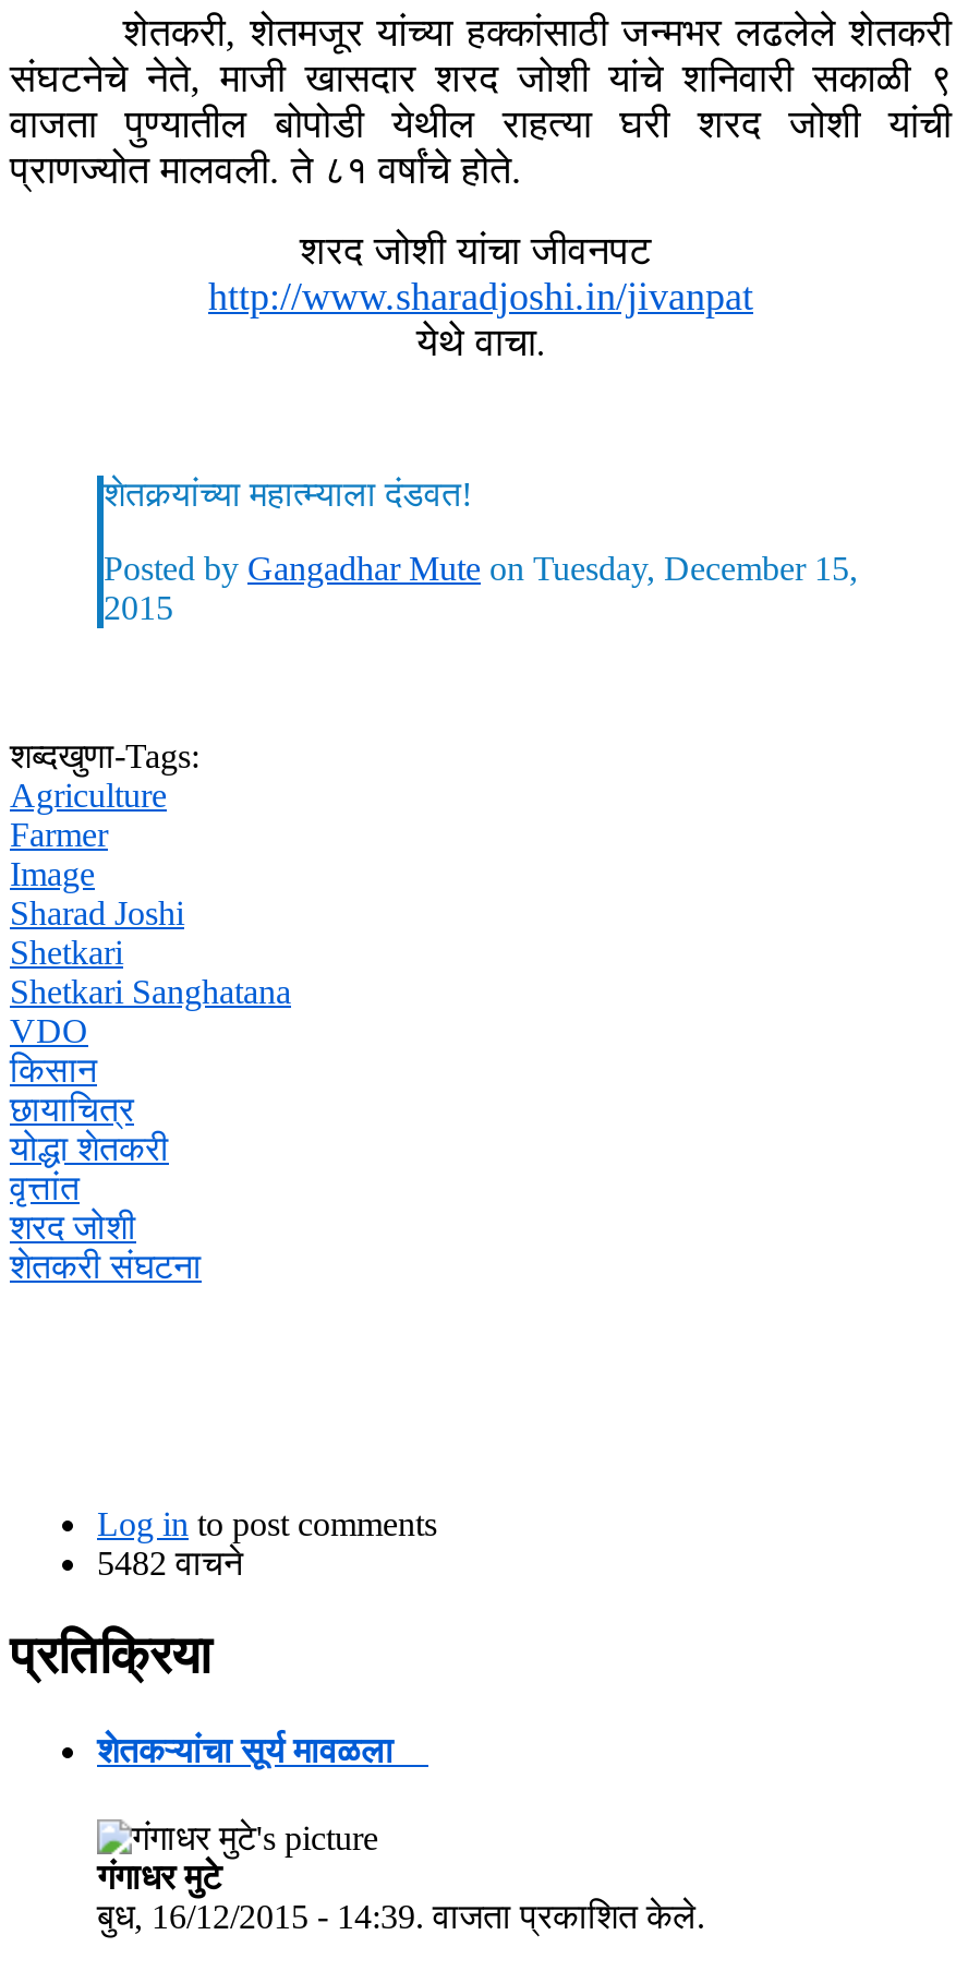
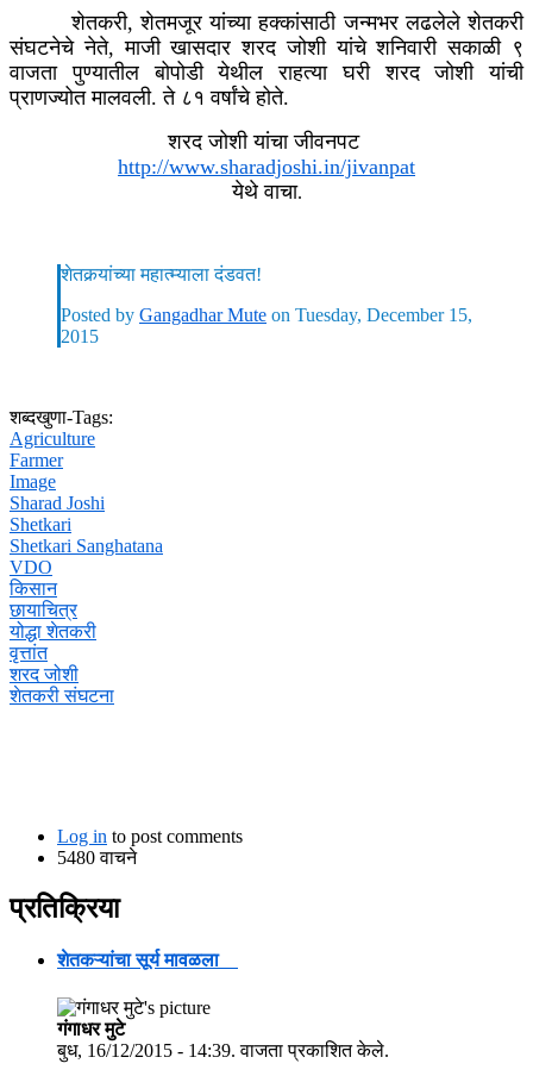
- 5482 वाचने
+ 5480 वाचने
